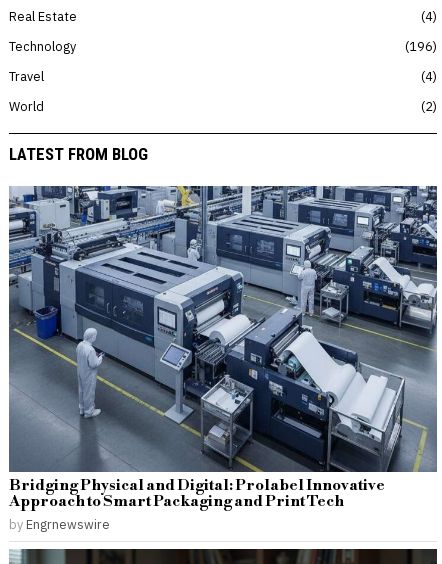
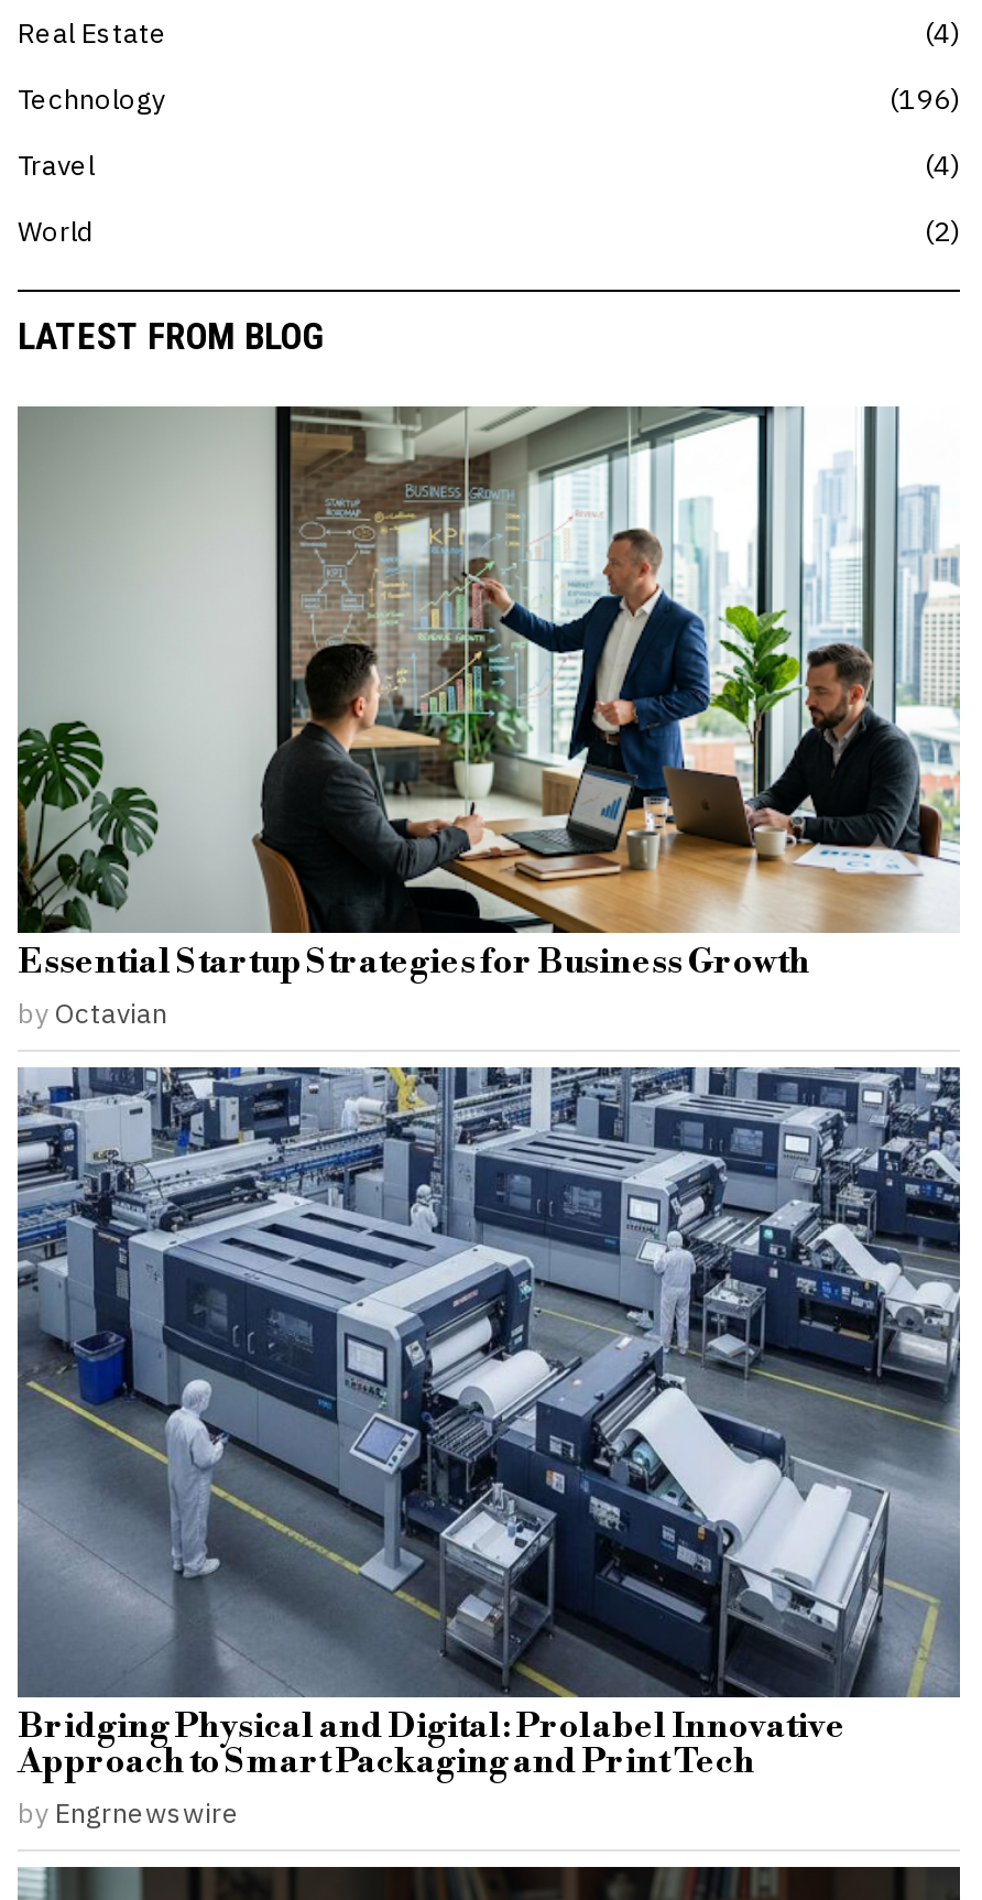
+ [image]
+ Essential Startup Strategies for Business Growth
+ by Octavian
